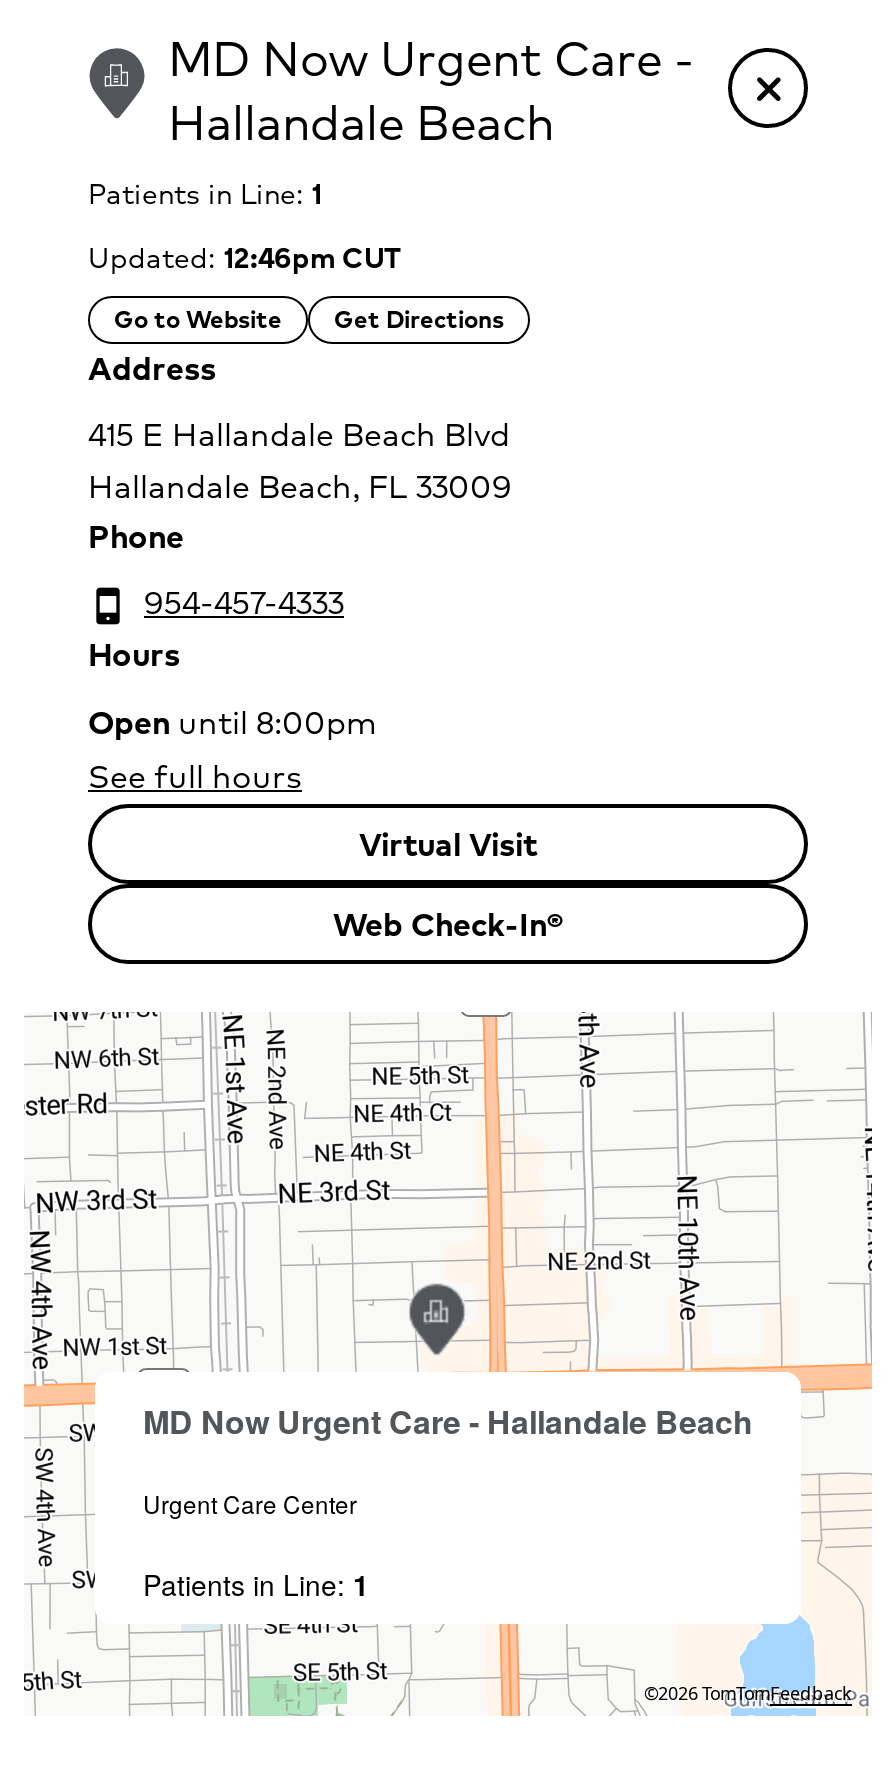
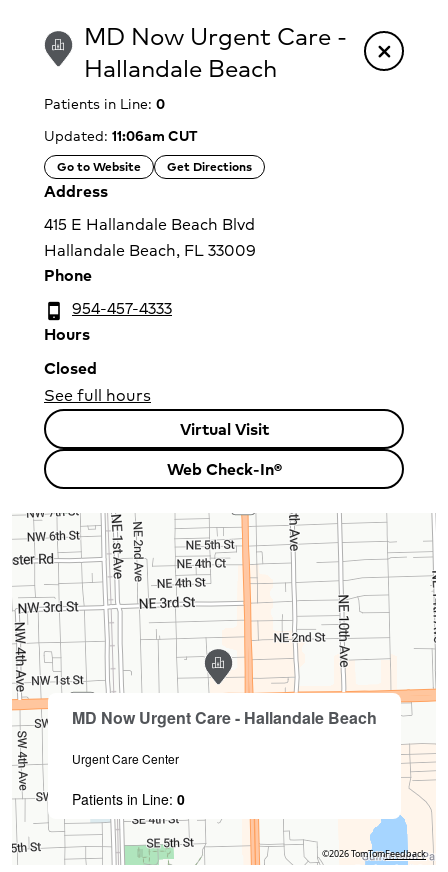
- Patients in Line: 1
+ Patients in Line: 0

- Updated: 12:46pm CUT
+ Updated: 11:06am CUT

- Open until 8:00pm
+ Closed

- Patients in Line: 1
+ Patients in Line: 0
